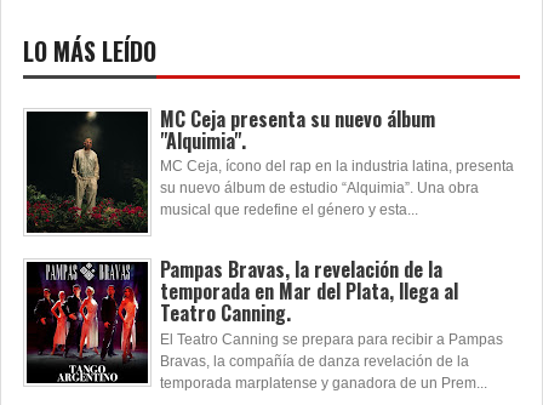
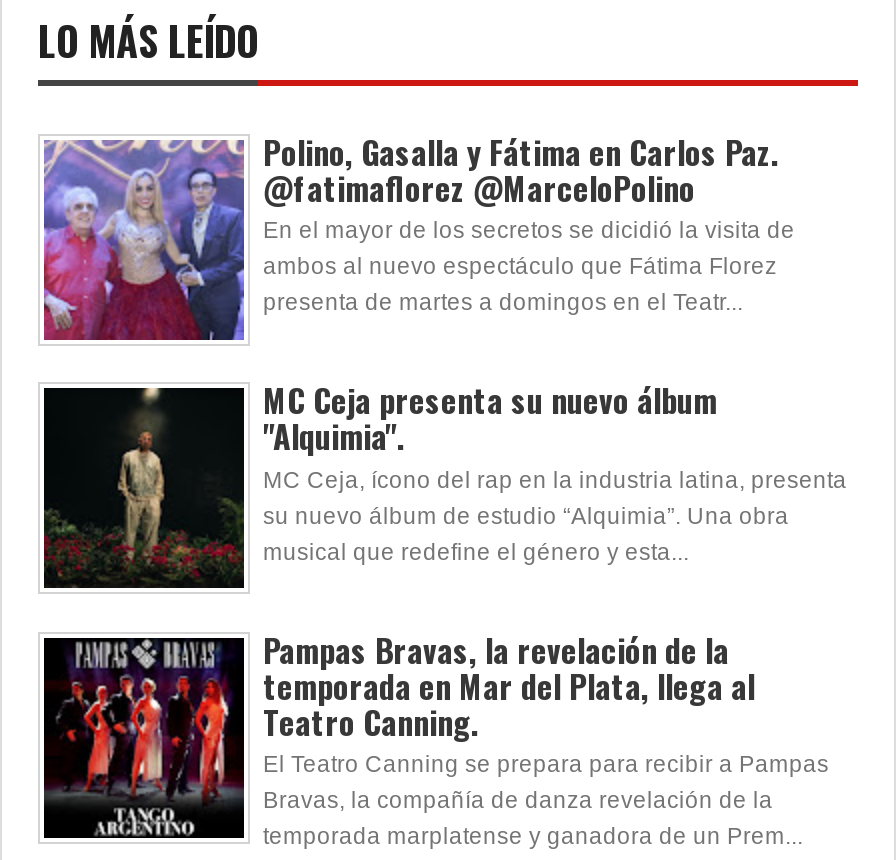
+ [image]
+ Polino, Gasalla y Fátima en Carlos Paz.
+ @fatimaflorez @MarceloPolino
+ En el mayor de los secretos se dicidió la visita de
+ ambos al nuevo espectáculo que Fátima Florez
+ presenta de martes a domingos en el Teatr...
